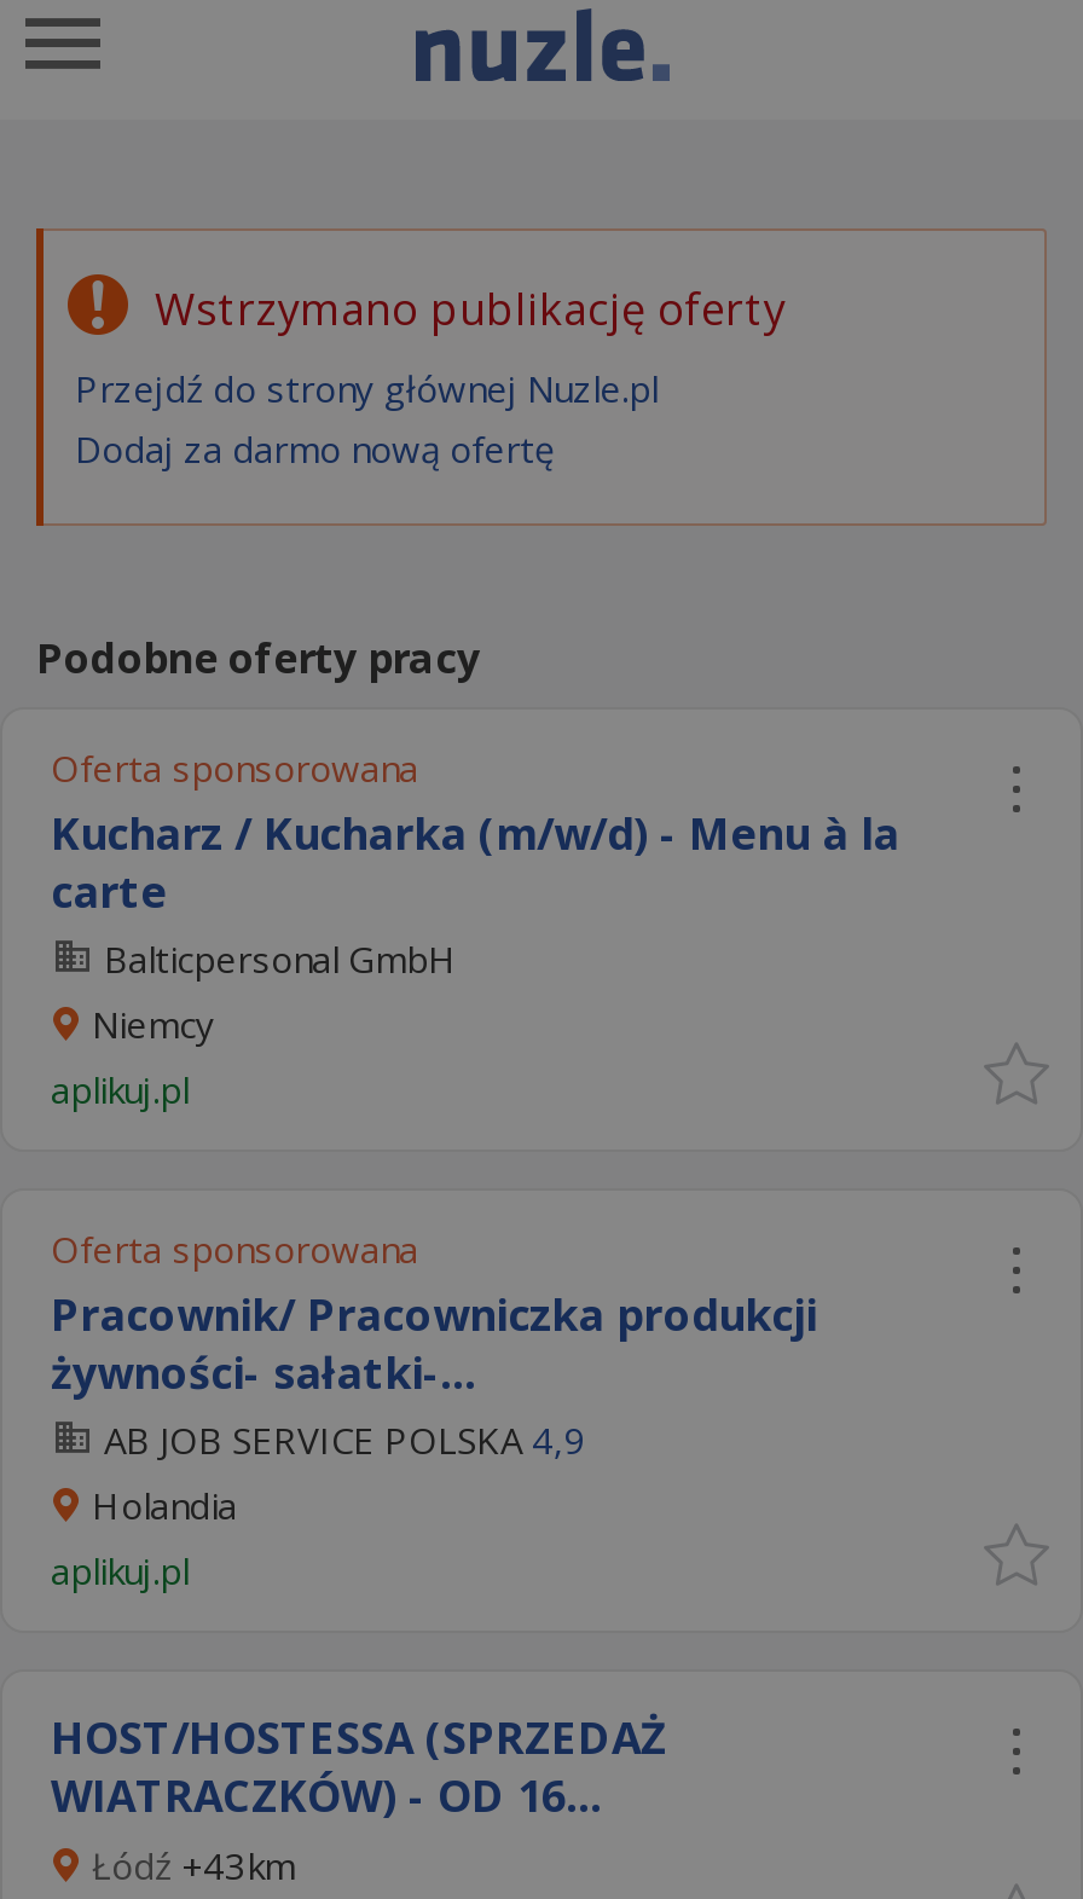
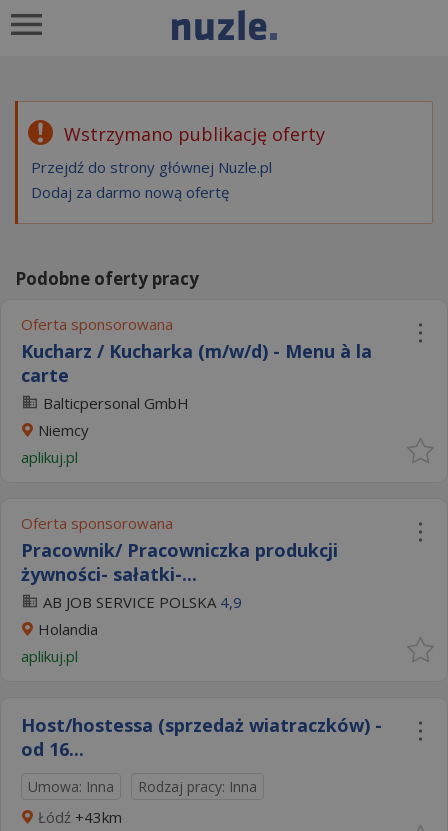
- HOST/HOSTESSA (SPRZEDAŻ
- WIATRACZKÓW) - OD 16...
+ Host/hostessa (sprzedaż wiatraczków) -
+ od 16...
+ Umowa: Inna
+ Rodzaj pracy: Inna
